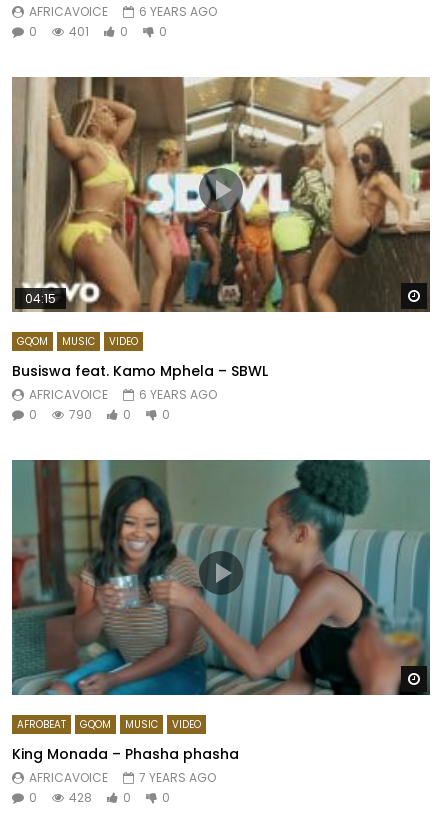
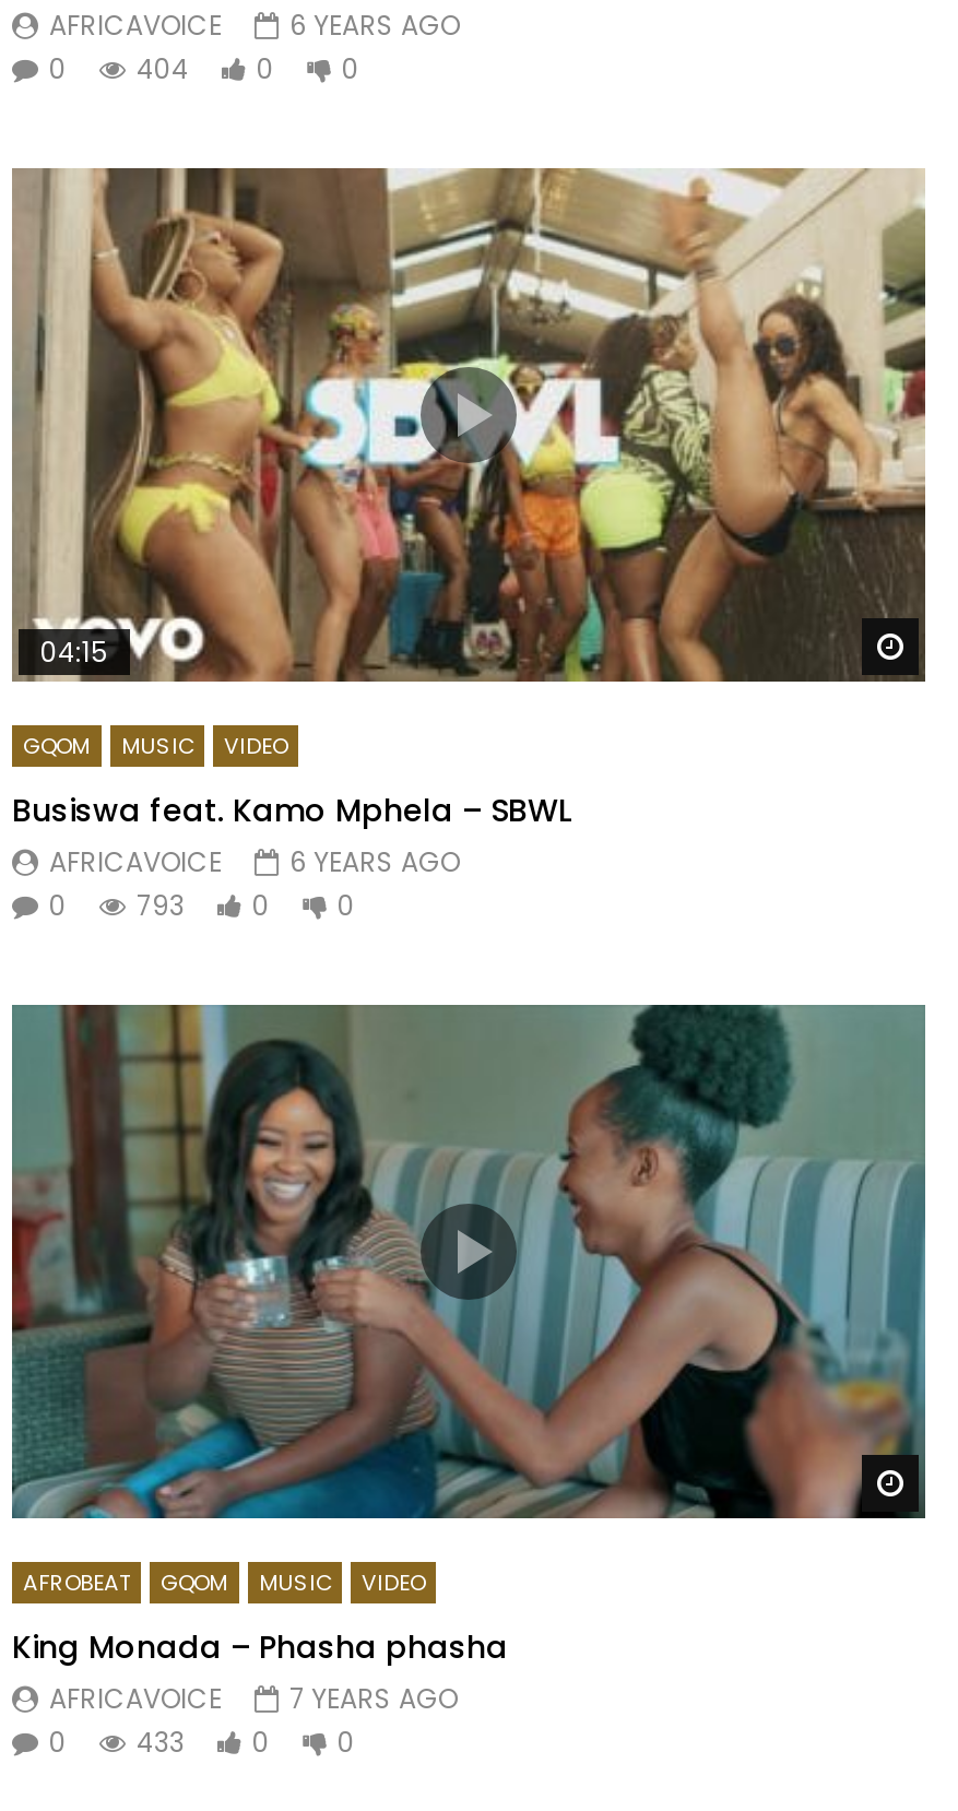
- 0 401 0 0
+ 0 404 0 0

- 0 790 0 0
+ 0 793 0 0

- 0 428 0 0
+ 0 433 0 0
